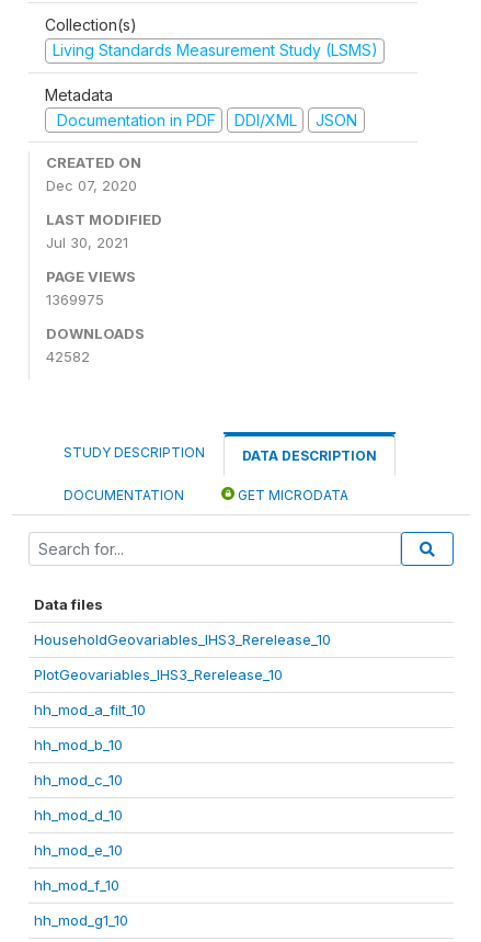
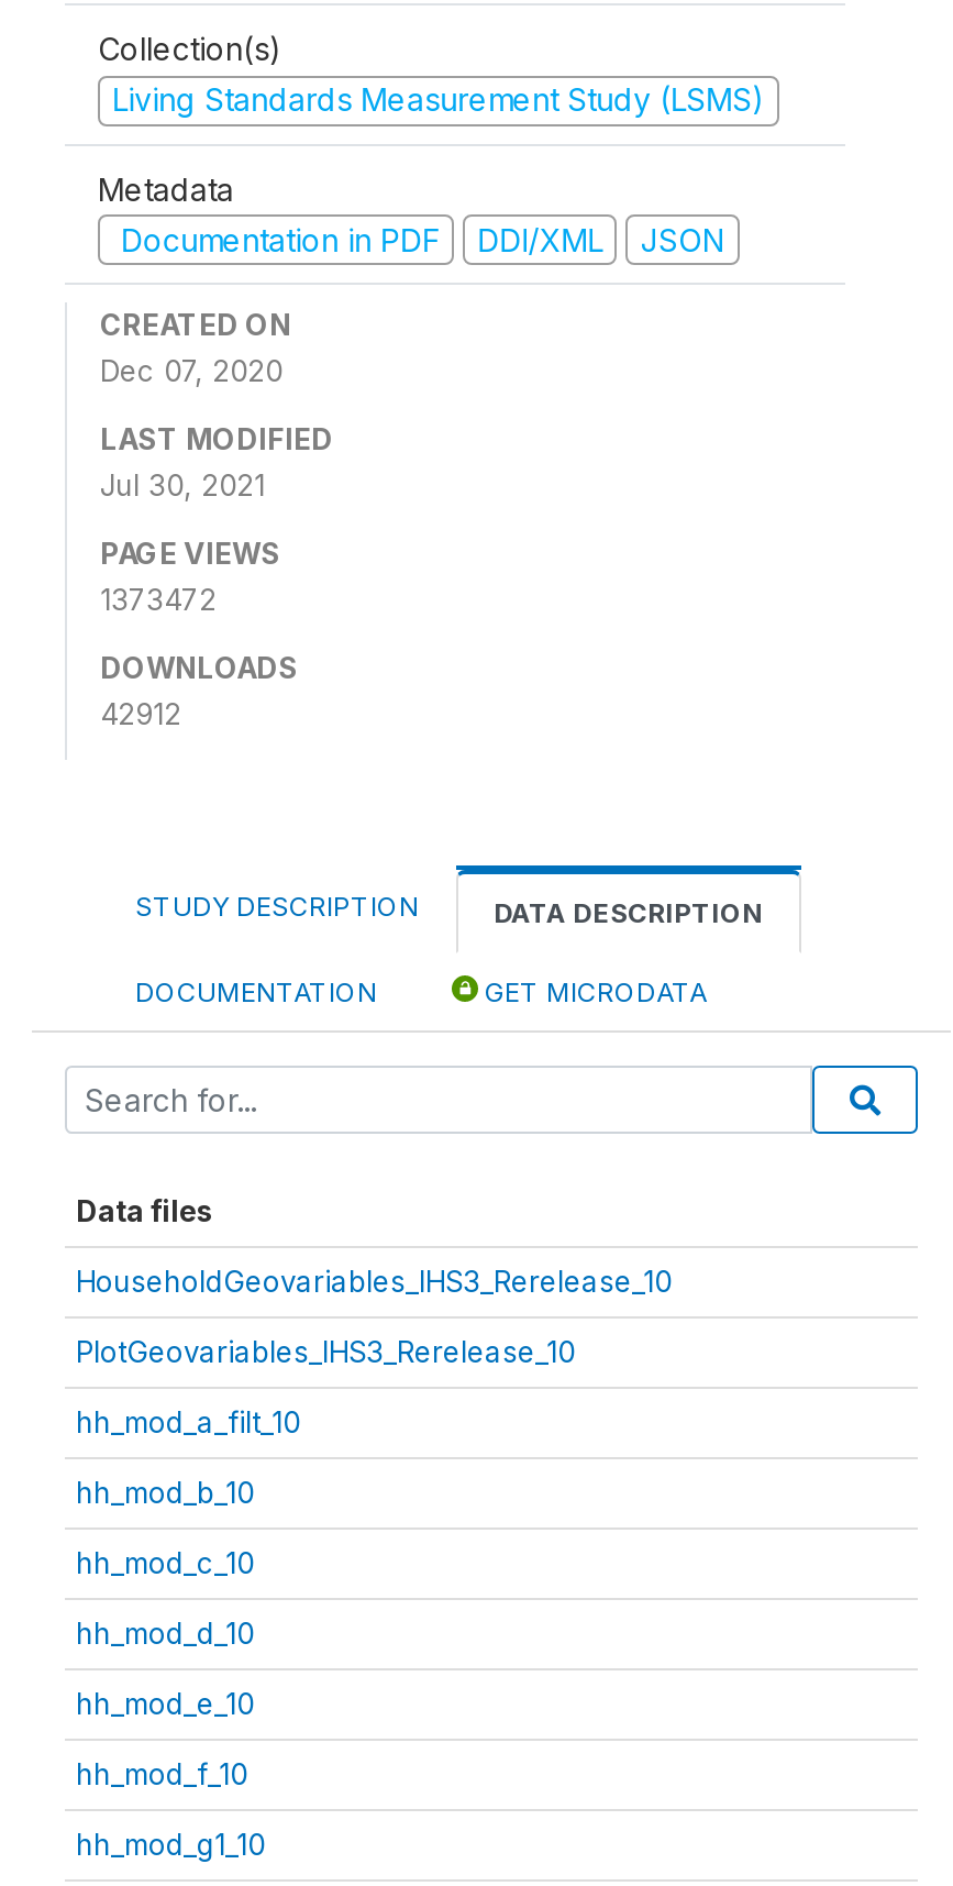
- 1369975
+ 1373472

- 42582
+ 42912
